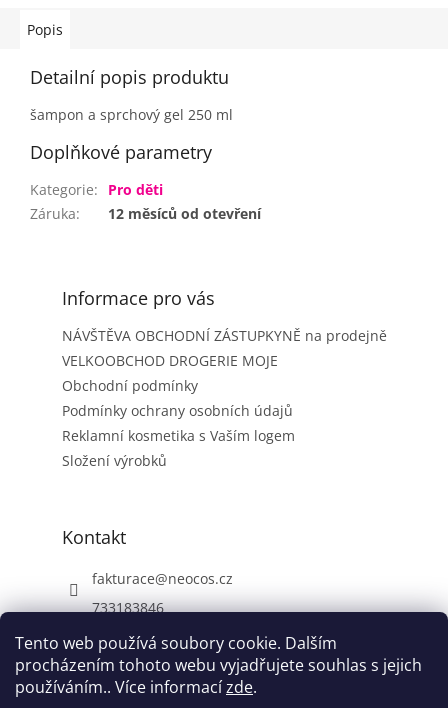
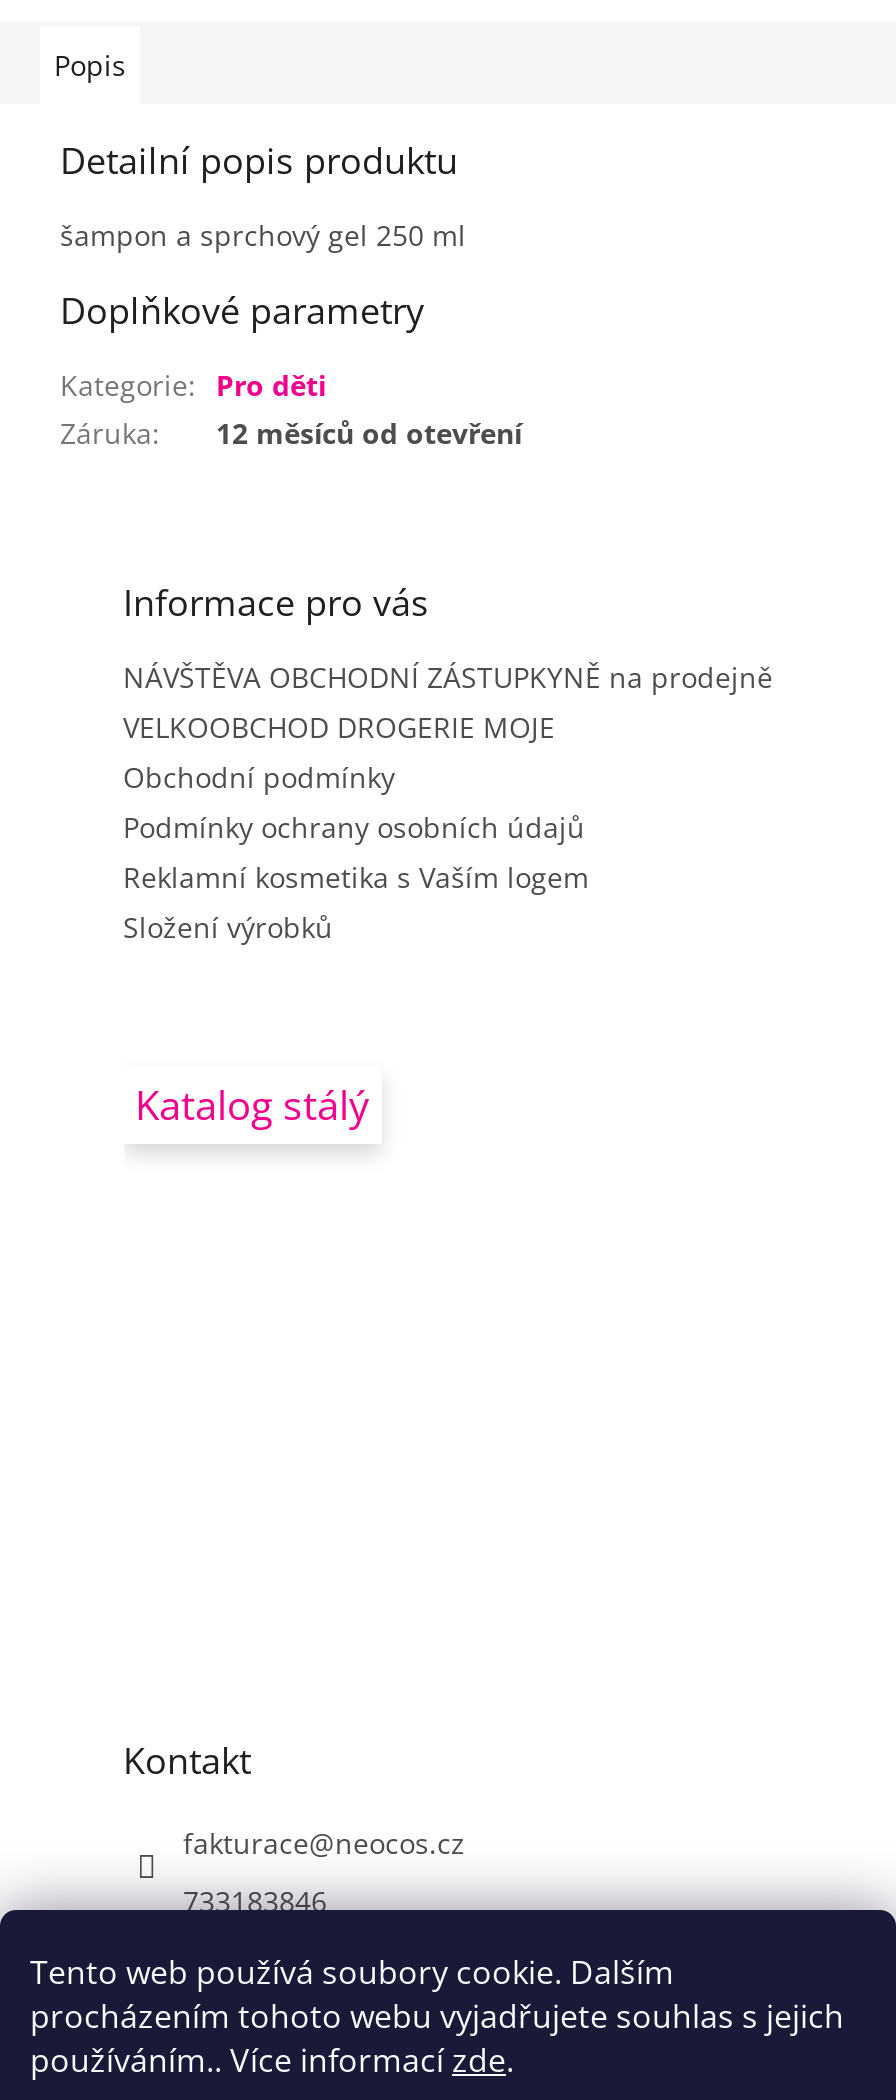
+ Katalog stálý
